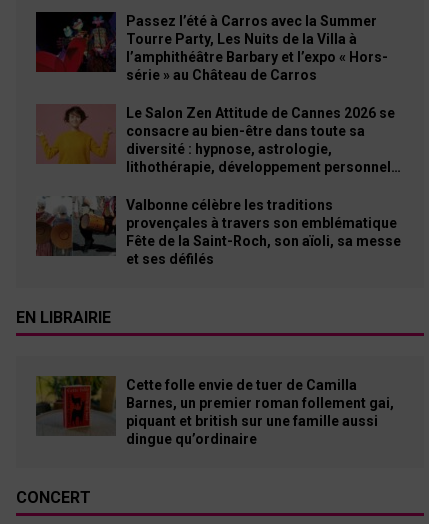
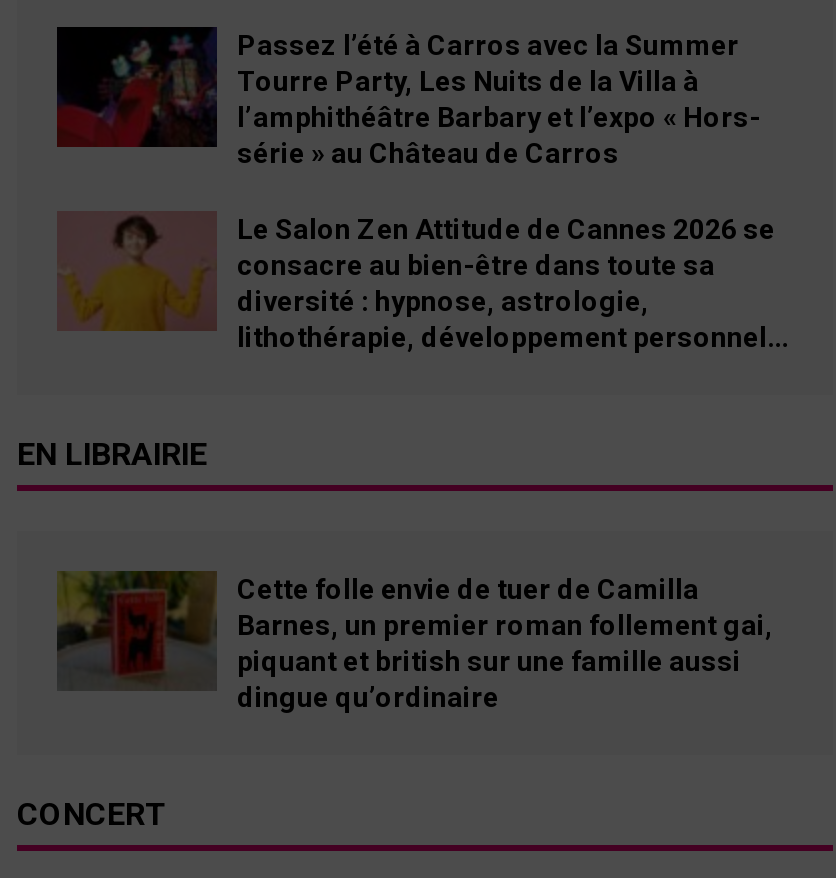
- [image]
- Valbonne célèbre les traditions
- provençales à travers son emblématique
- Fête de la Saint-Roch, son aïoli, sa messe
- et ses défilés
